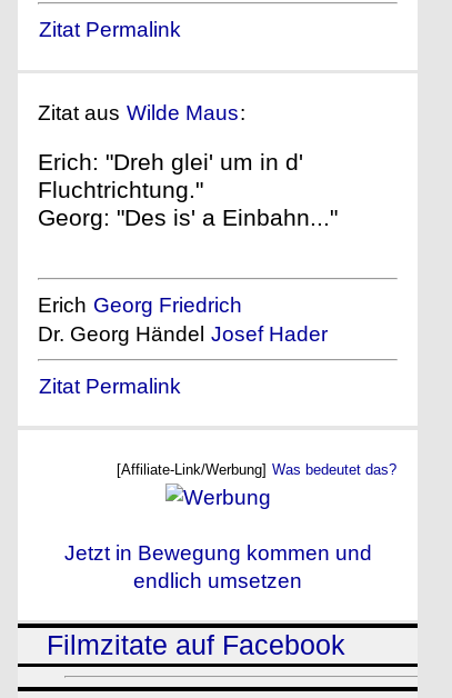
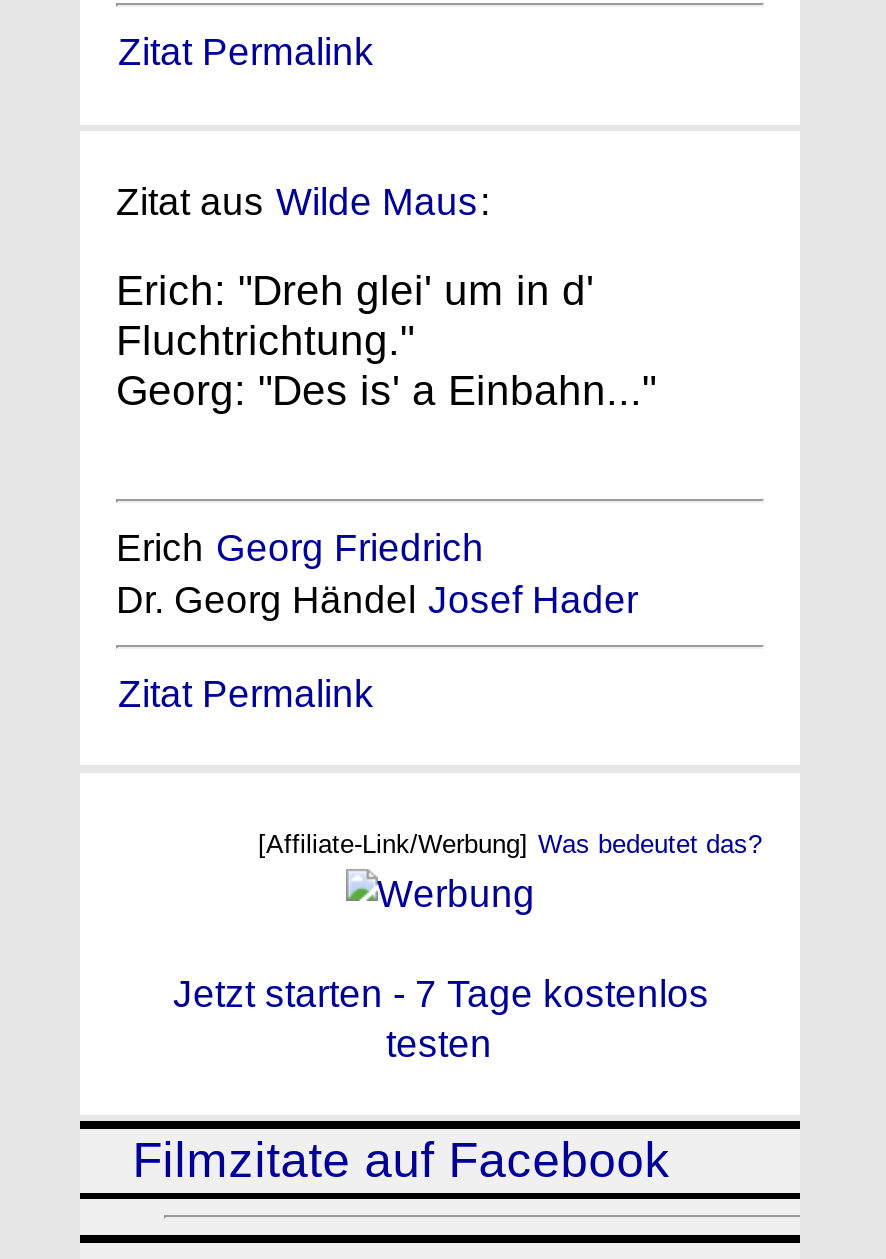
- Jetzt in Bewegung kommen und
- endlich umsetzen
+ Jetzt starten - 7 Tage kostenlos
+ testen
